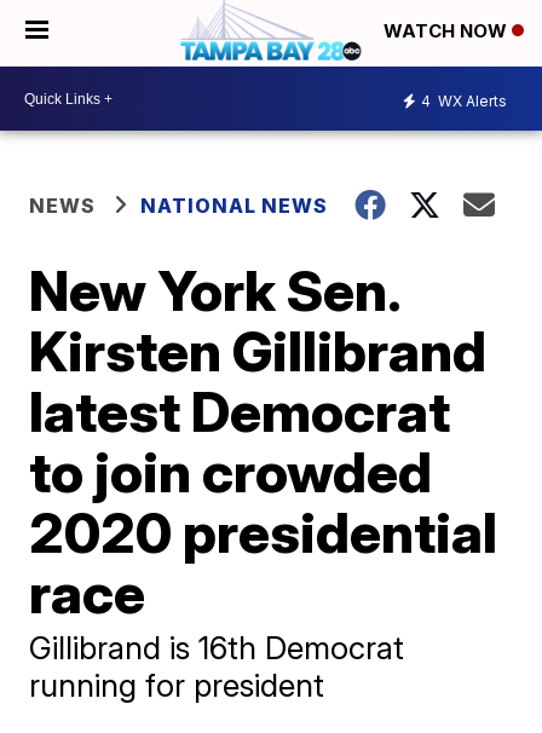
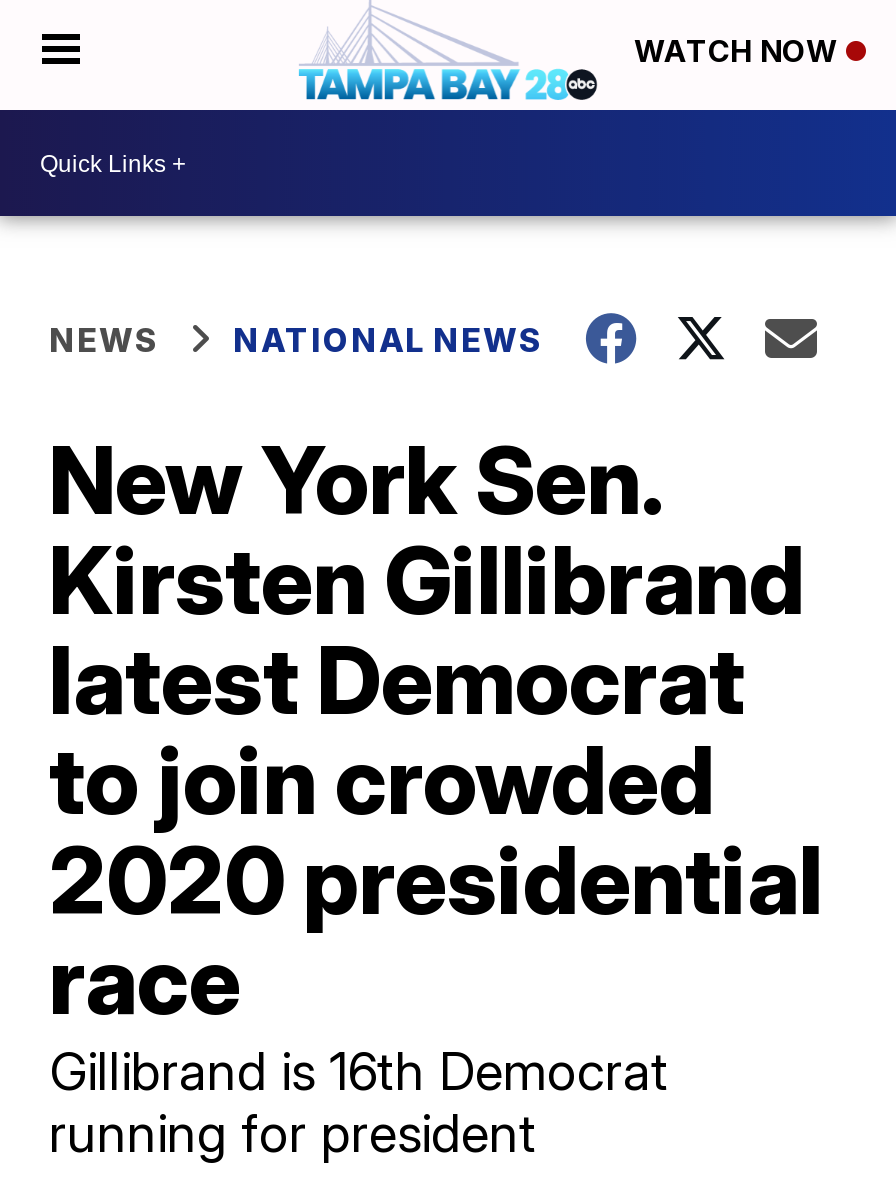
- 4 WX Alerts
